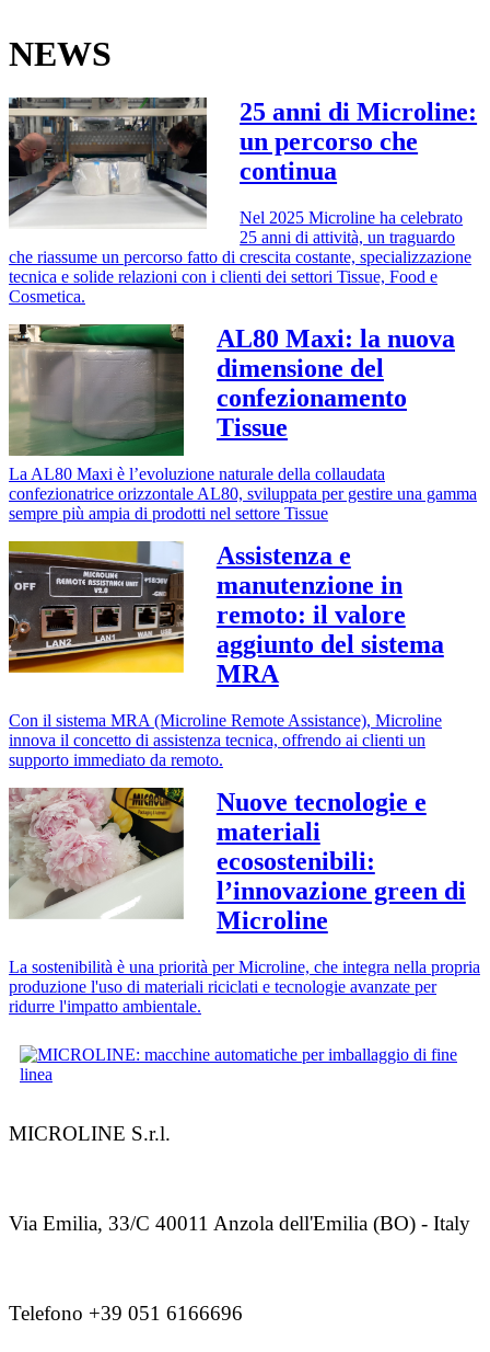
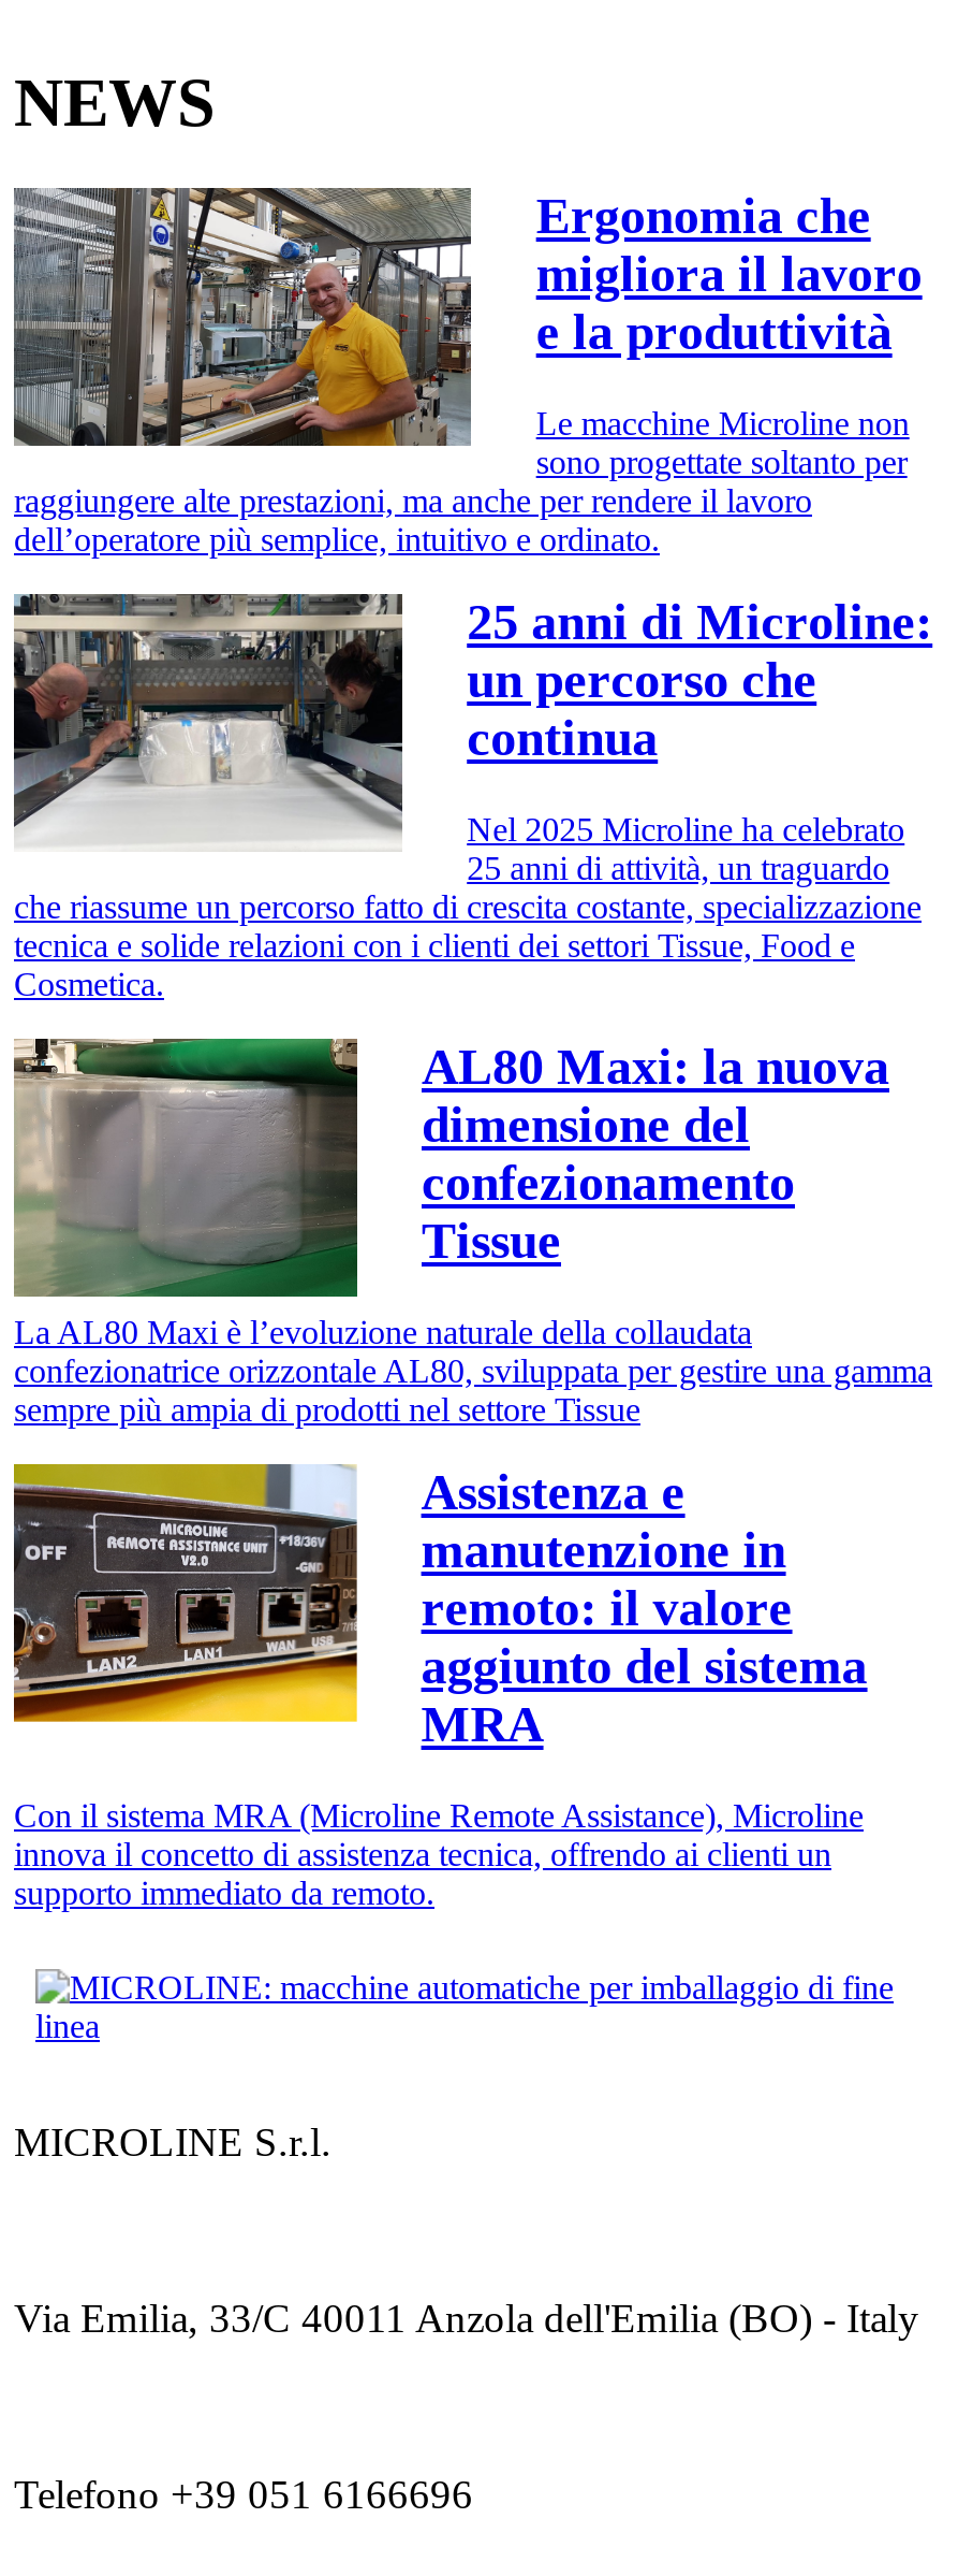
+ [image]
+ Ergonomia che
+ migliora il lavoro
+ e la produttività
+ Le macchine Microline non
+ sono progettate soltanto per
+ raggiungere alte prestazioni, ma anche per rendere il lavoro
+ dell’operatore più semplice, intuitivo e ordinato.

moved down: [image] | 25 anni di Microline: | un percorso che | ... | innova il concetto di assistenza tecnica, offrendo ai clienti un | supporto immediato da remoto.

- [image]
- Nuove tecnologie e
- materiali
- ecosostenibili:
- l’innovazione green di
- Microline
- La sostenibilità è una priorità per Microline, che integra nella propria
- produzione l'uso di materiali riciclati e tecnologie avanzate per
- ridurre l'impatto ambientale.
